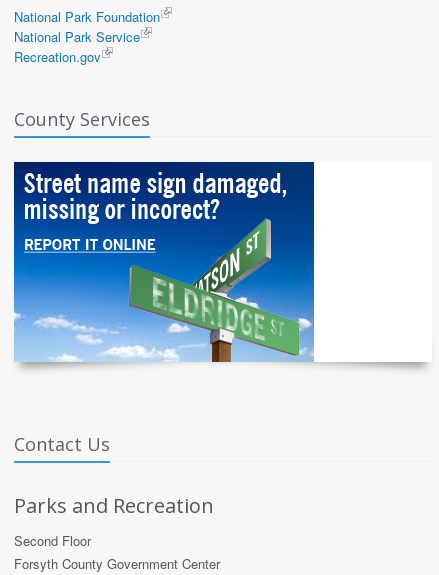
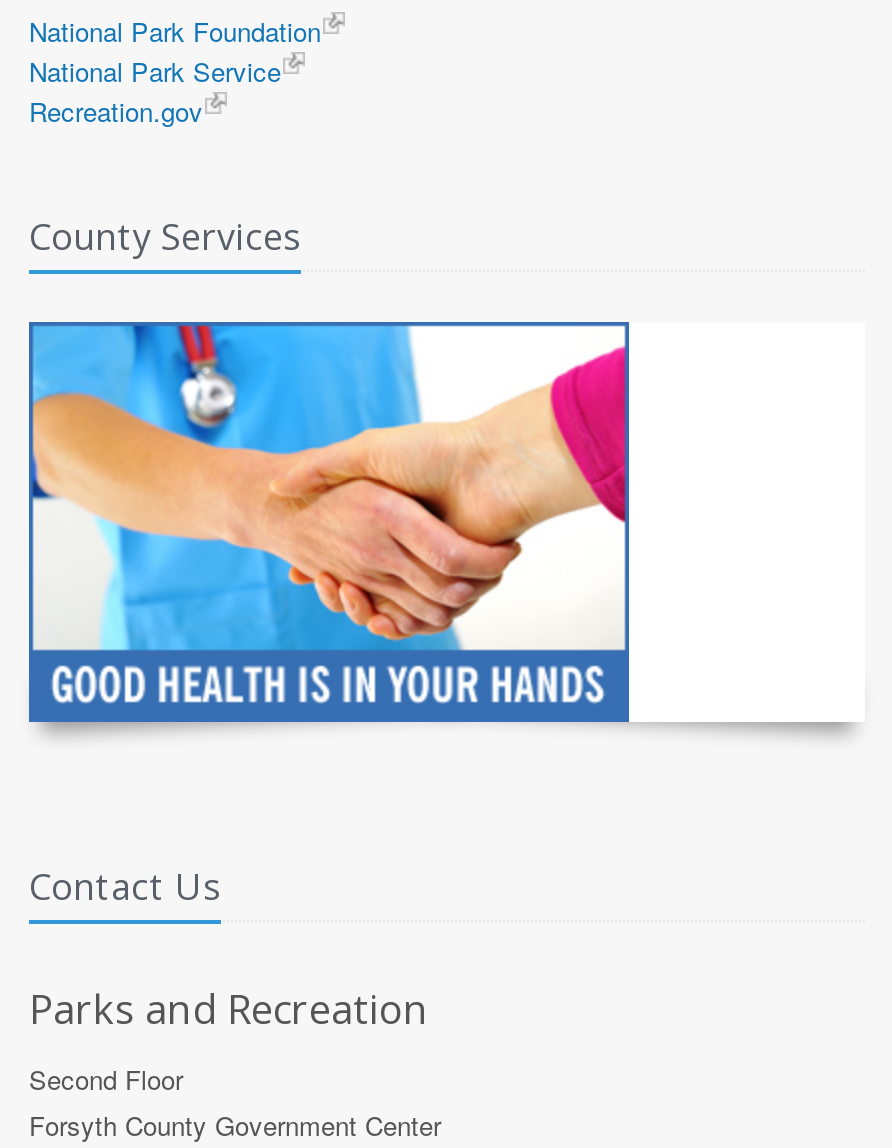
- [image]
+ [image]
